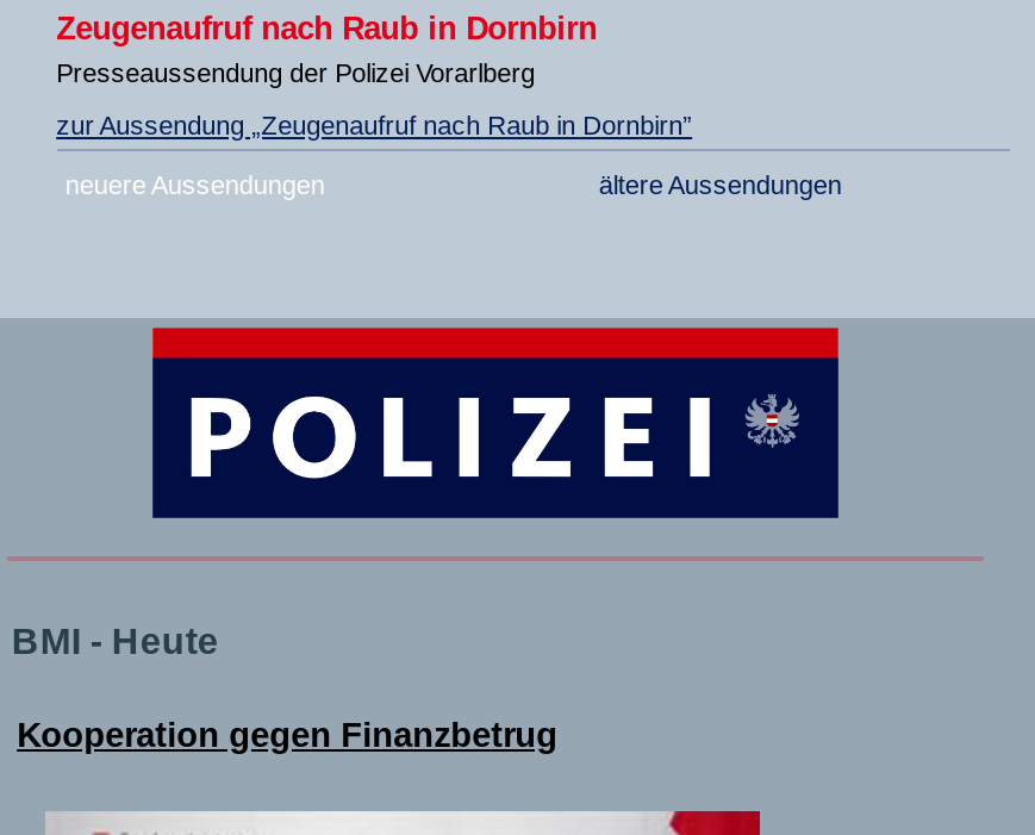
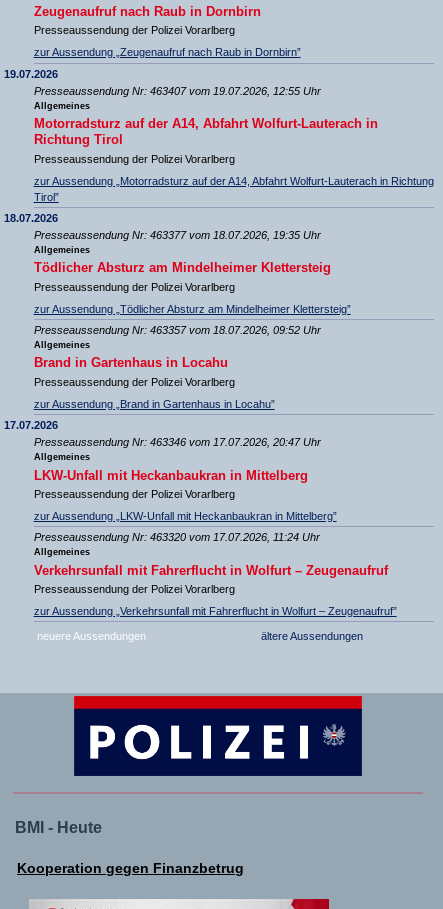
+ 19.07.2026
+ Presseaussendung Nr: 463407 vom 19.07.2026, 12:55 Uhr
+ Allgemeines
+ Motorradsturz auf der A14, Abfahrt Wolfurt-Lauterach in
+ Richtung Tirol
+ Presseaussendung der Polizei Vorarlberg
+ zur Aussendung „Motorradsturz auf der A14, Abfahrt Wolfurt-Lauterach in Richtung
+ Tirol”
+ 18.07.2026
+ Presseaussendung Nr: 463377 vom 18.07.2026, 19:35 Uhr
+ Allgemeines
+ Tödlicher Absturz am Mindelheimer Klettersteig
+ Presseaussendung der Polizei Vorarlberg
+ zur Aussendung „Tödlicher Absturz am Mindelheimer Klettersteig”
+ Presseaussendung Nr: 463357 vom 18.07.2026, 09:52 Uhr
+ Allgemeines
+ Brand in Gartenhaus in Locahu
+ Presseaussendung der Polizei Vorarlberg
+ zur Aussendung „Brand in Gartenhaus in Locahu”
+ 17.07.2026
+ Presseaussendung Nr: 463346 vom 17.07.2026, 20:47 Uhr
+ Allgemeines
+ LKW-Unfall mit Heckanbaukran in Mittelberg
+ Presseaussendung der Polizei Vorarlberg
+ zur Aussendung „LKW-Unfall mit Heckanbaukran in Mittelberg”
+ Presseaussendung Nr: 463320 vom 17.07.2026, 11:24 Uhr
+ Allgemeines
+ Verkehrsunfall mit Fahrerflucht in Wolfurt – Zeugenaufruf
+ Presseaussendung der Polizei Vorarlberg
+ zur Aussendung „Verkehrsunfall mit Fahrerflucht in Wolfurt – Zeugenaufruf”
